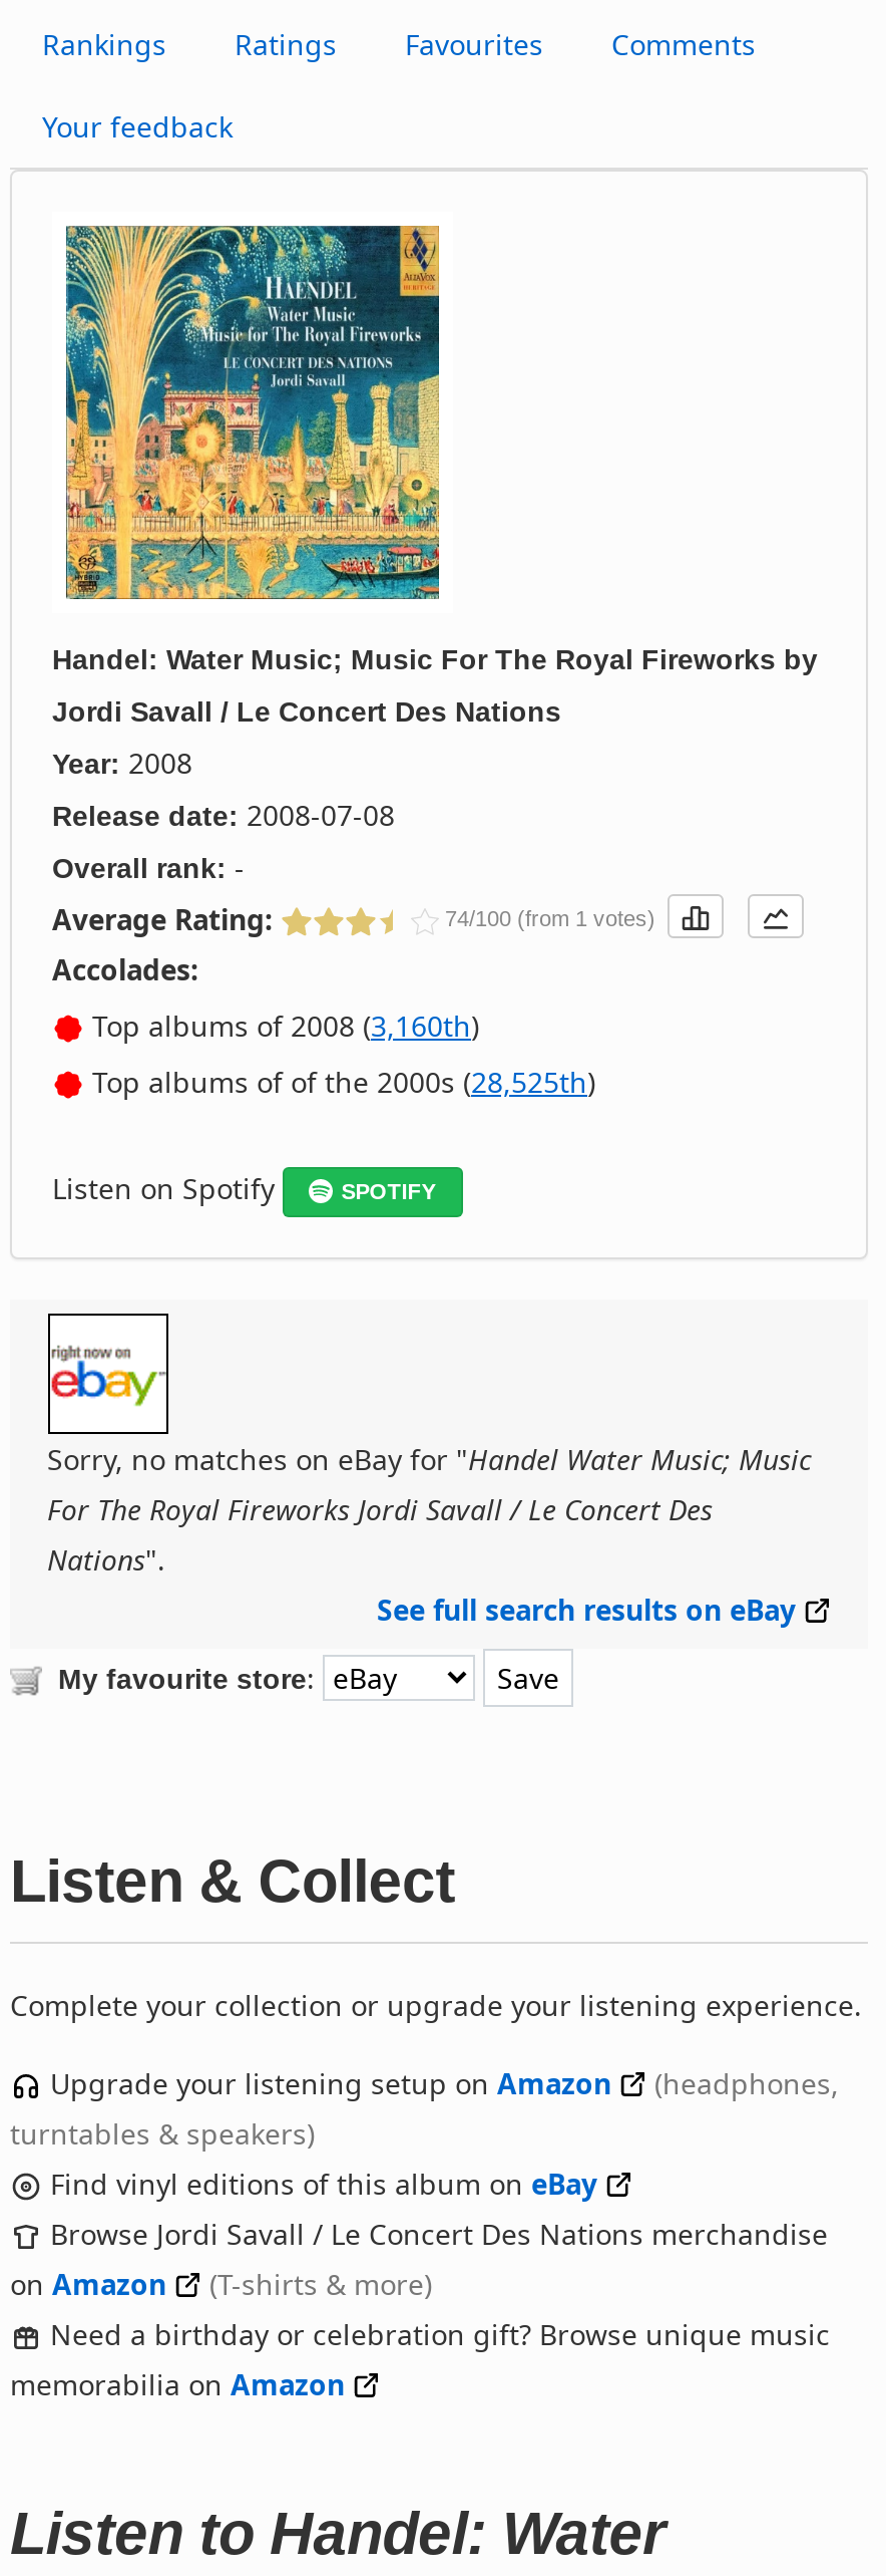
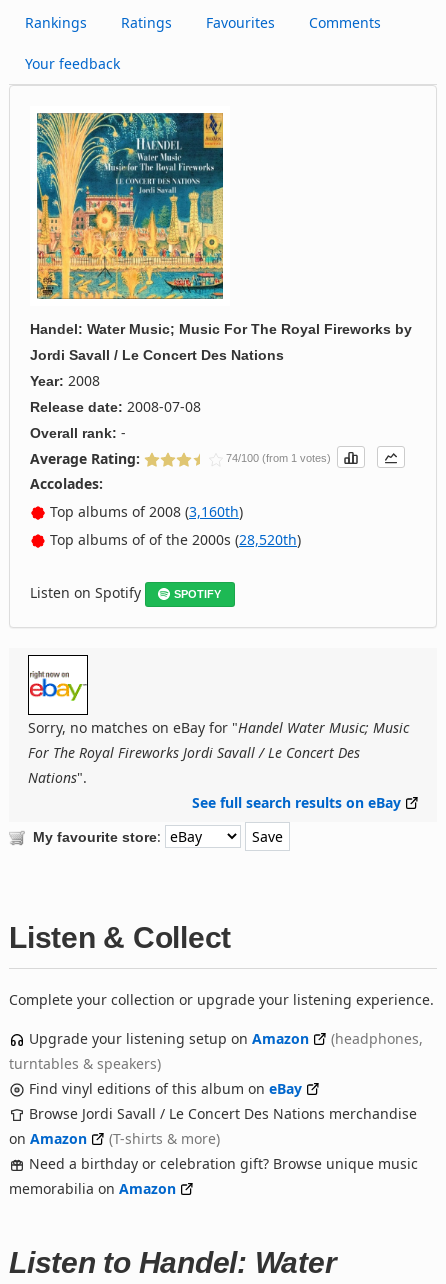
- Top albums of of the 2000s (28,525th)
+ Top albums of of the 2000s (28,520th)
